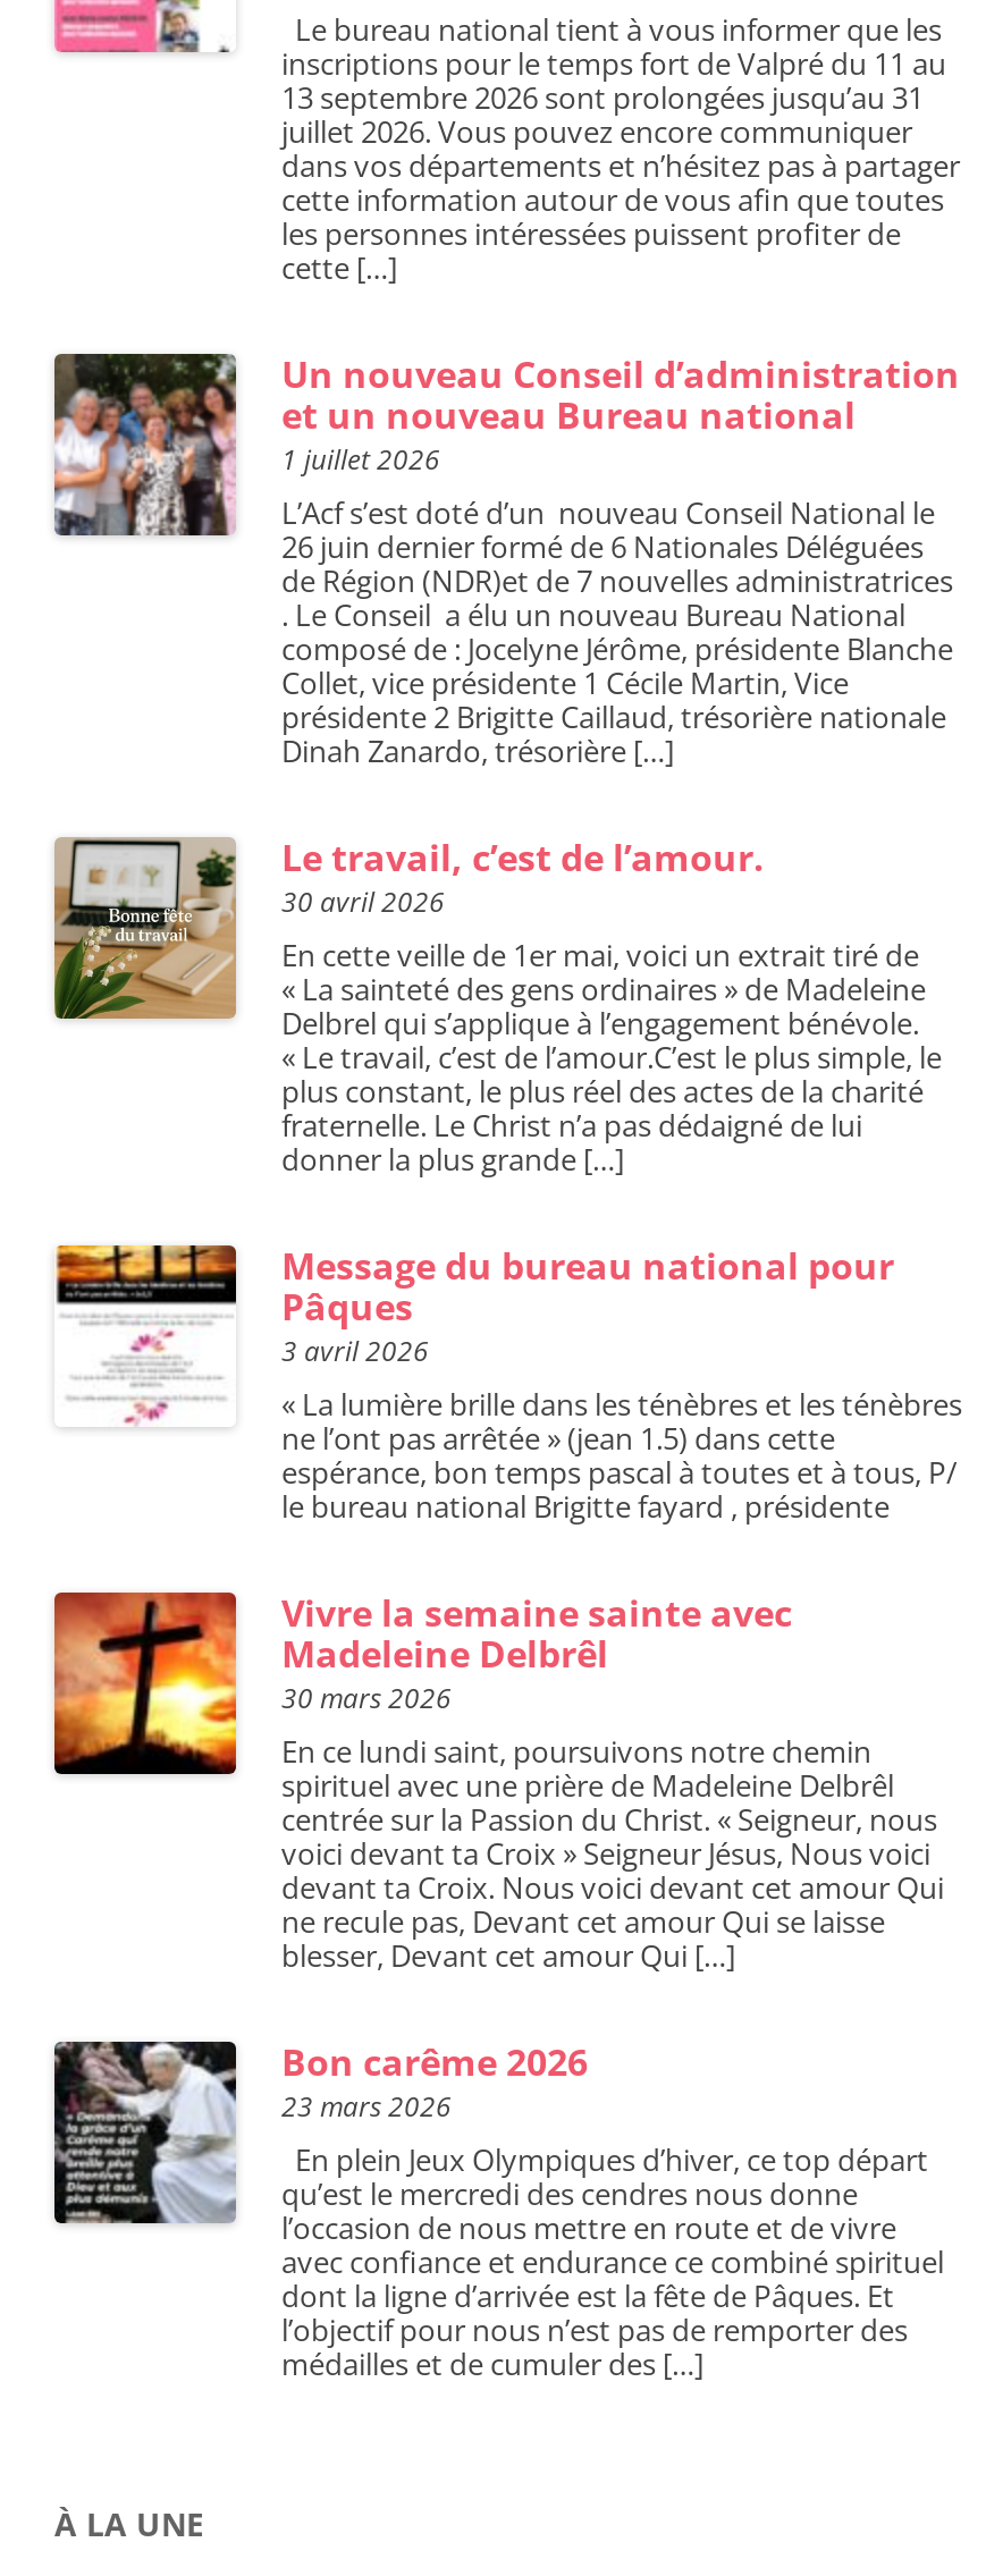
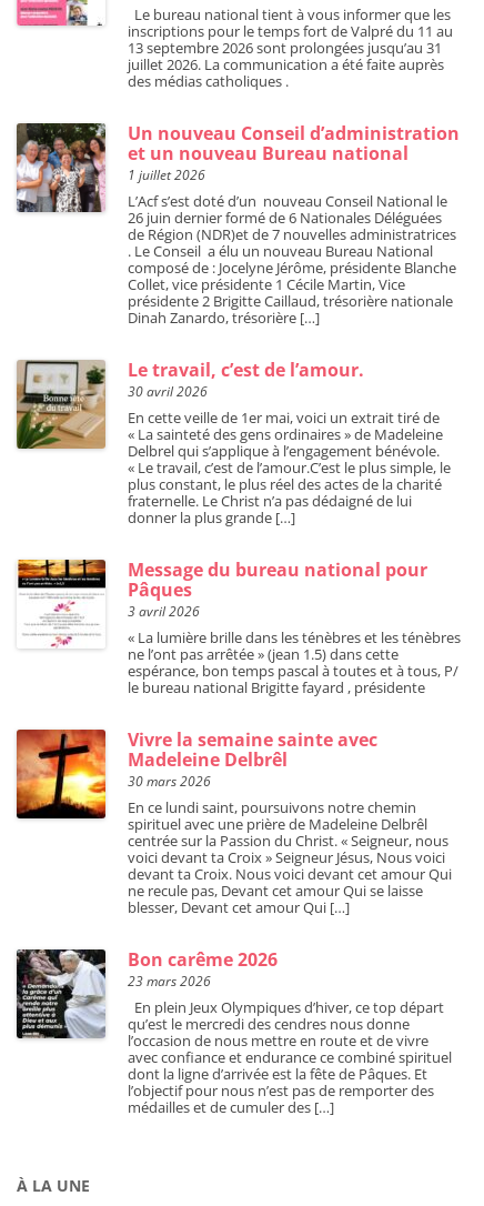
- juillet 2026. Vous pouvez encore communiquer
- dans vos départements et n’hésitez pas à partager
- cette information autour de vous afin que toutes
- les personnes intéressées puissent profiter de
- cette […]
+ juillet 2026. La communication a été faite auprès
+ des médias catholiques .
